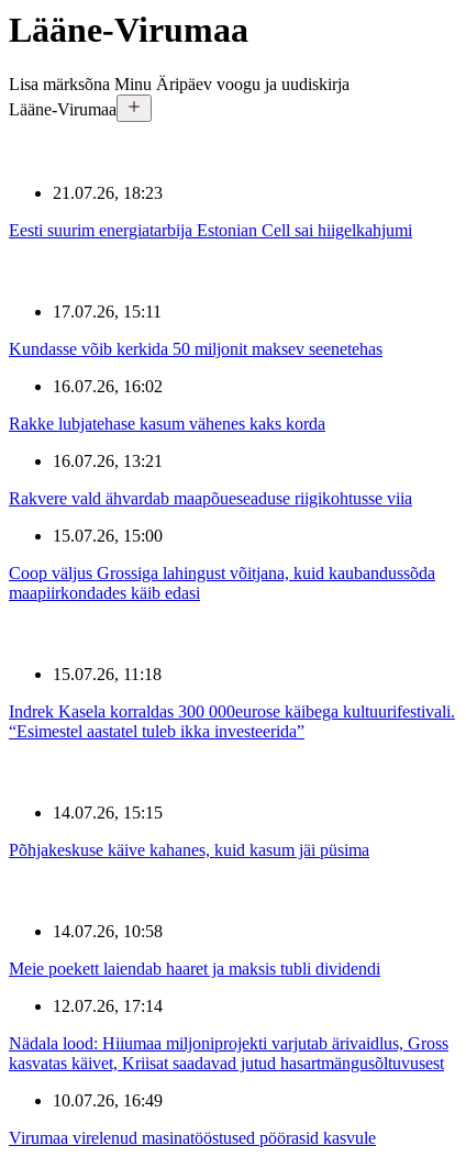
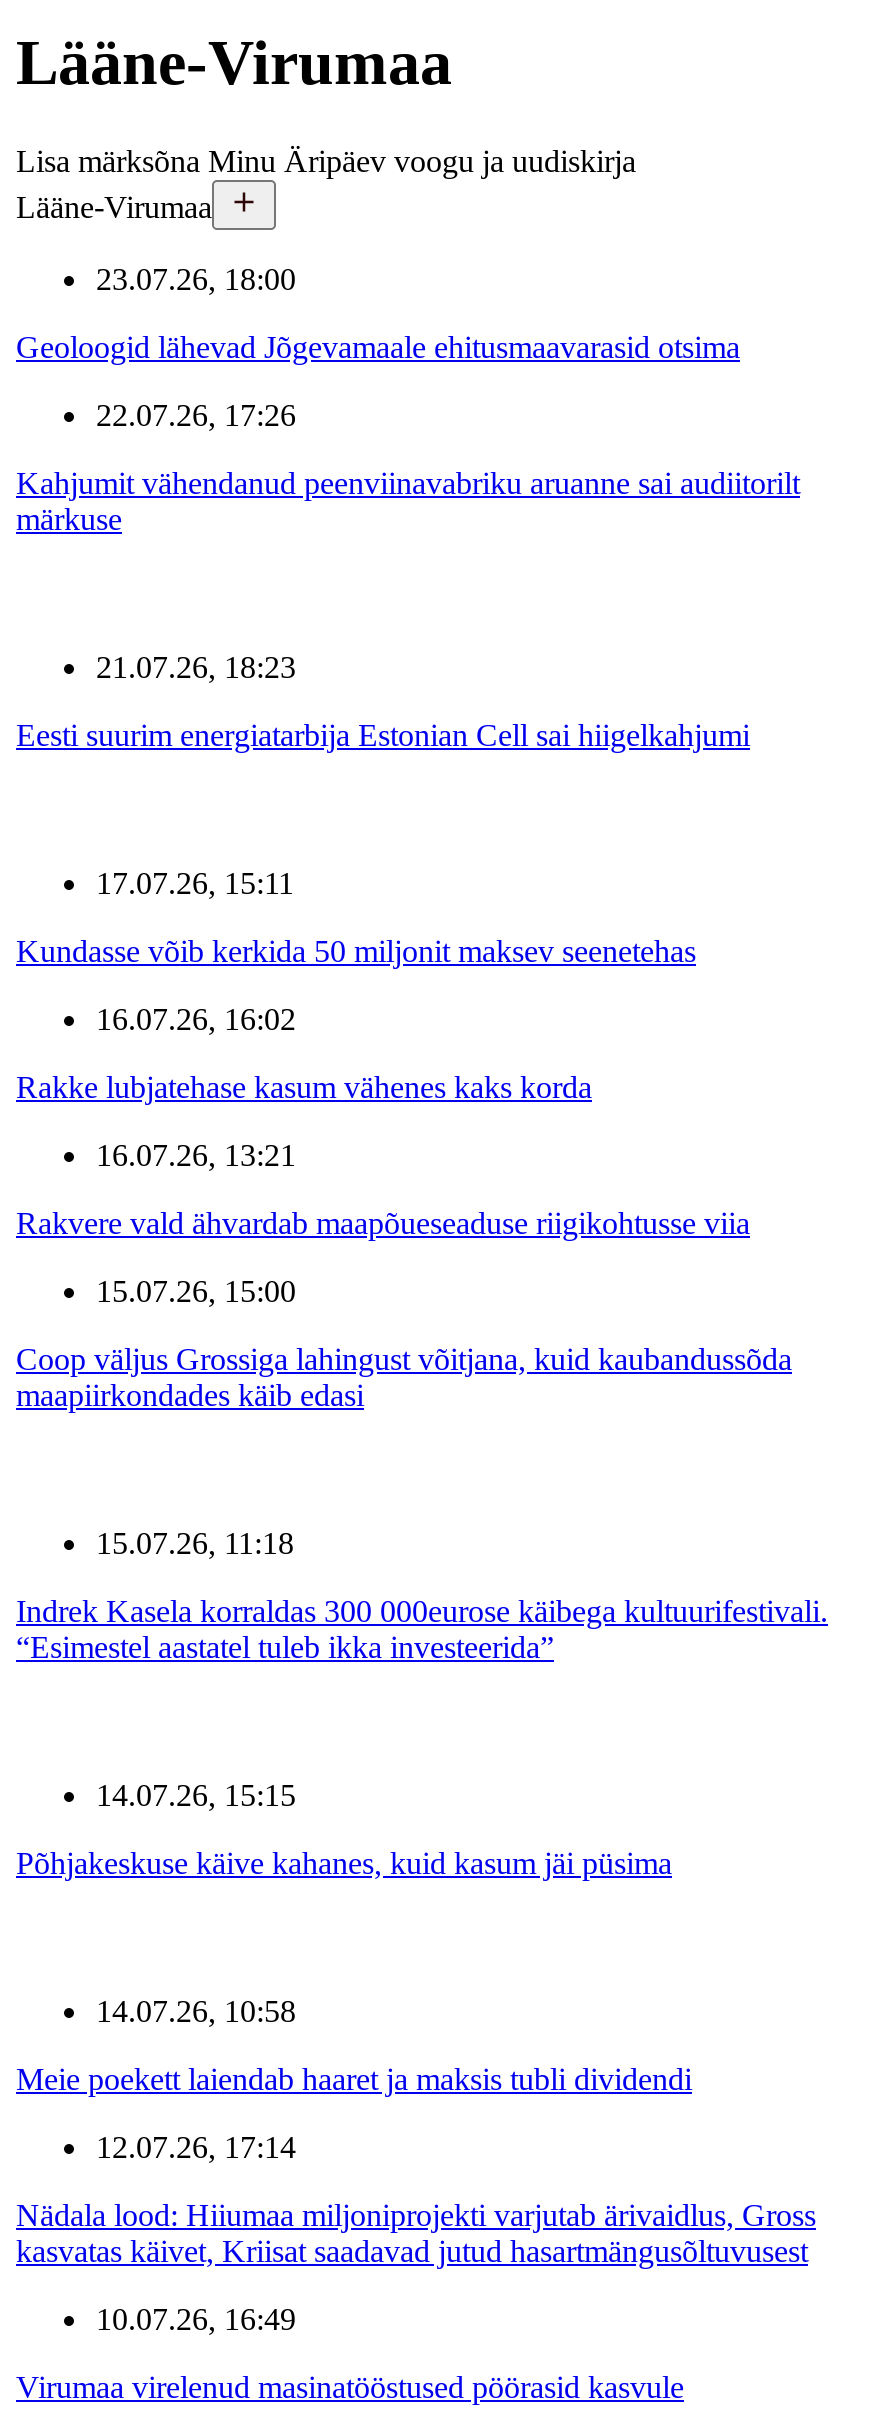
+ 23.07.26, 18:00
+ Geoloogid lähevad Jõgevamaale ehitusmaavarasid otsima
+ 22.07.26, 17:26
+ Kahjumit vähendanud peenviinavabriku aruanne sai audiitorilt
+ märkuse
